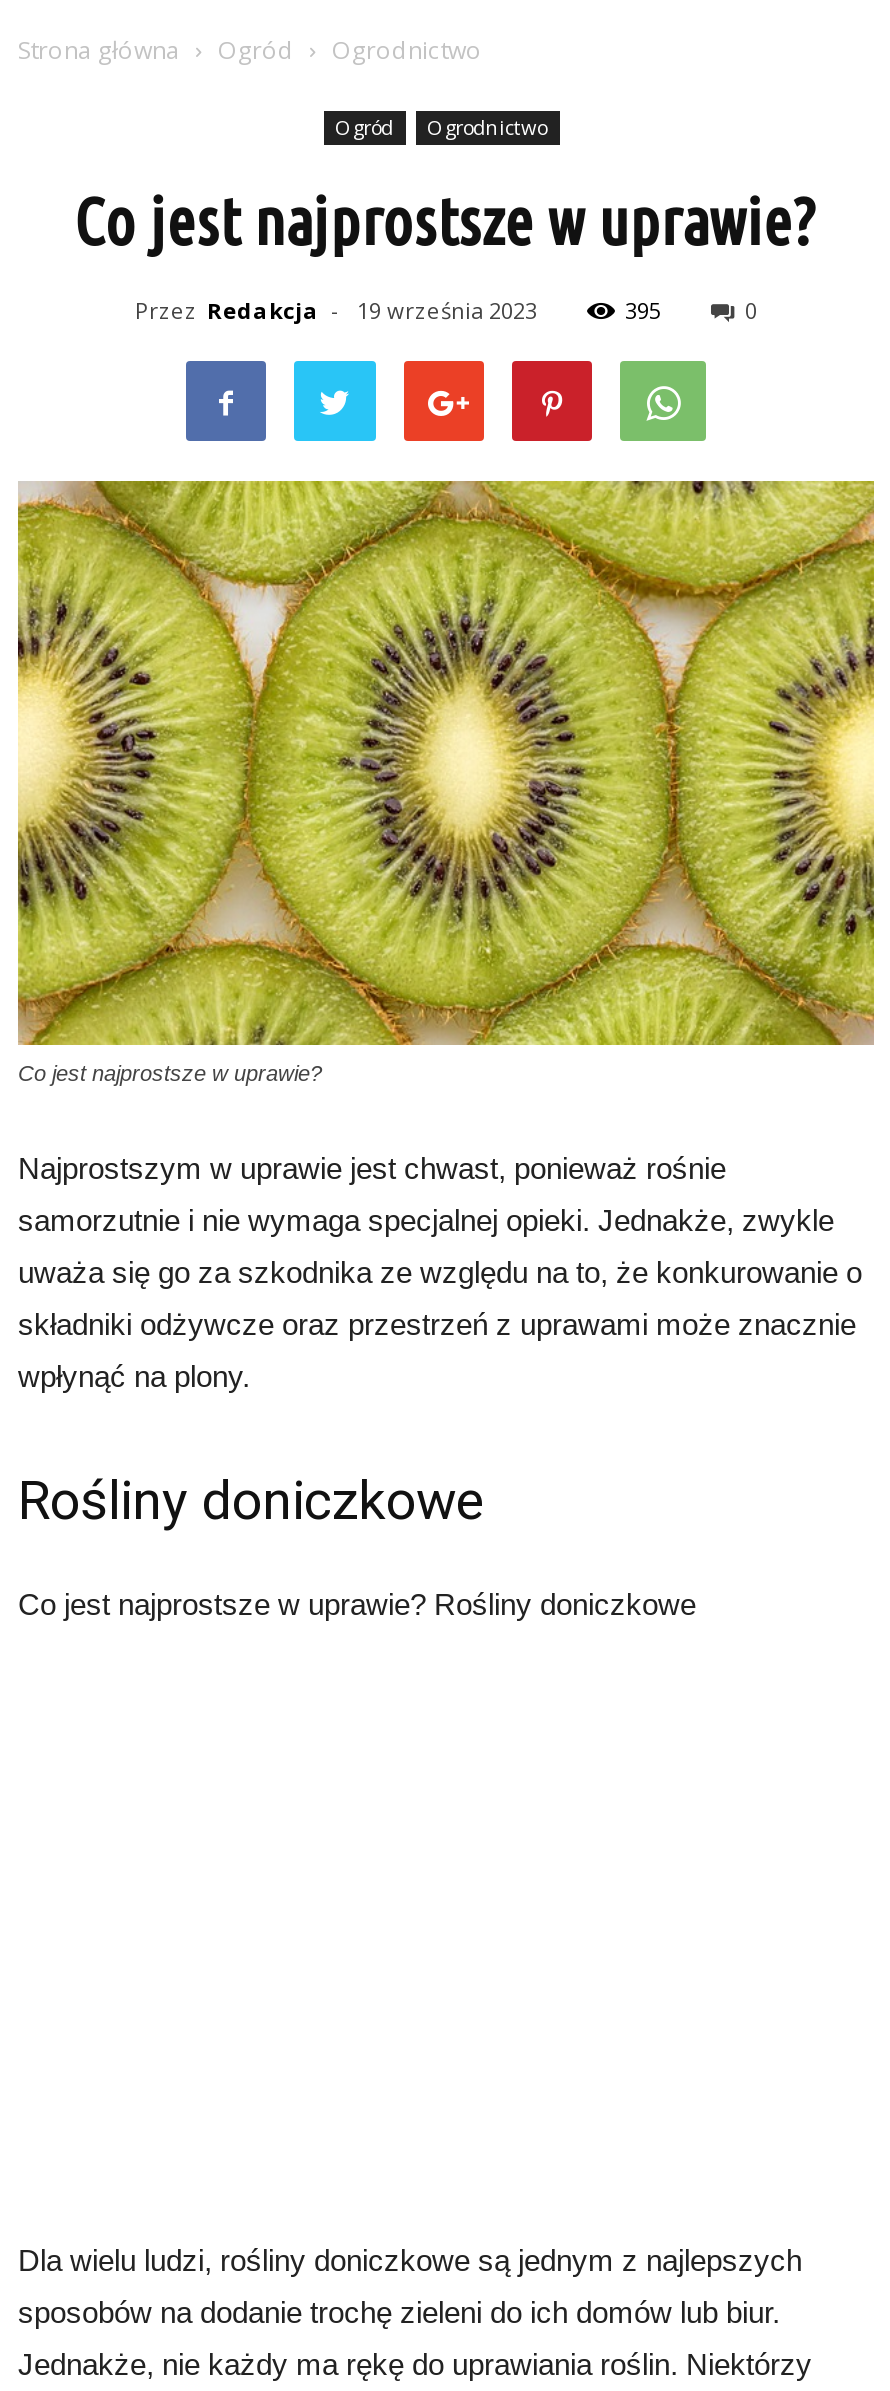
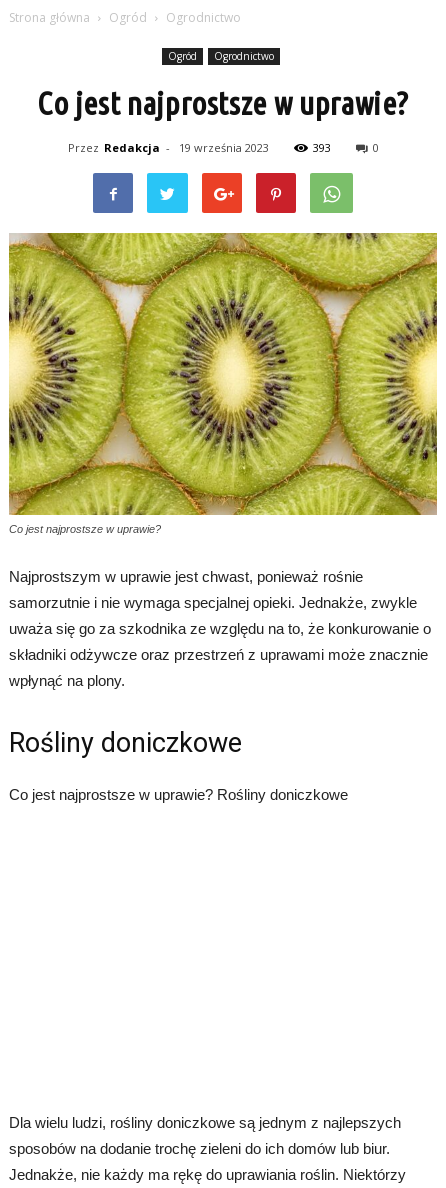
- 395
+ 393
